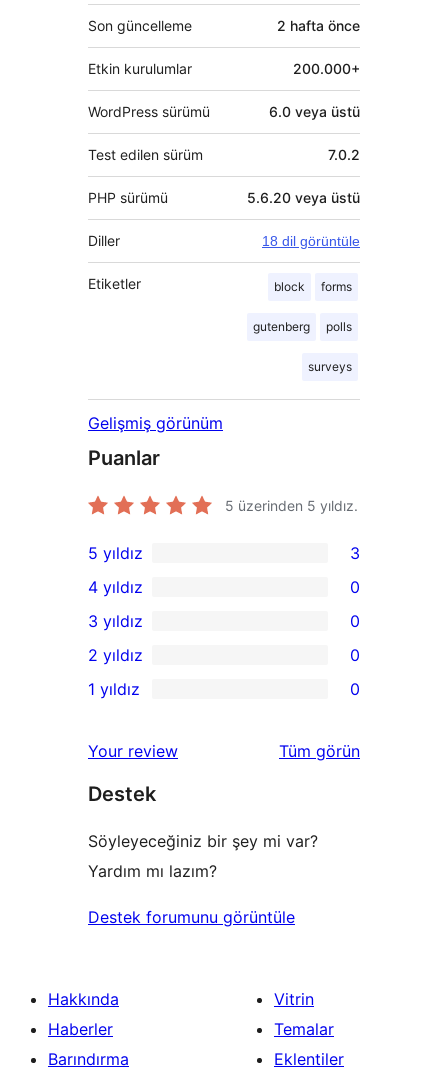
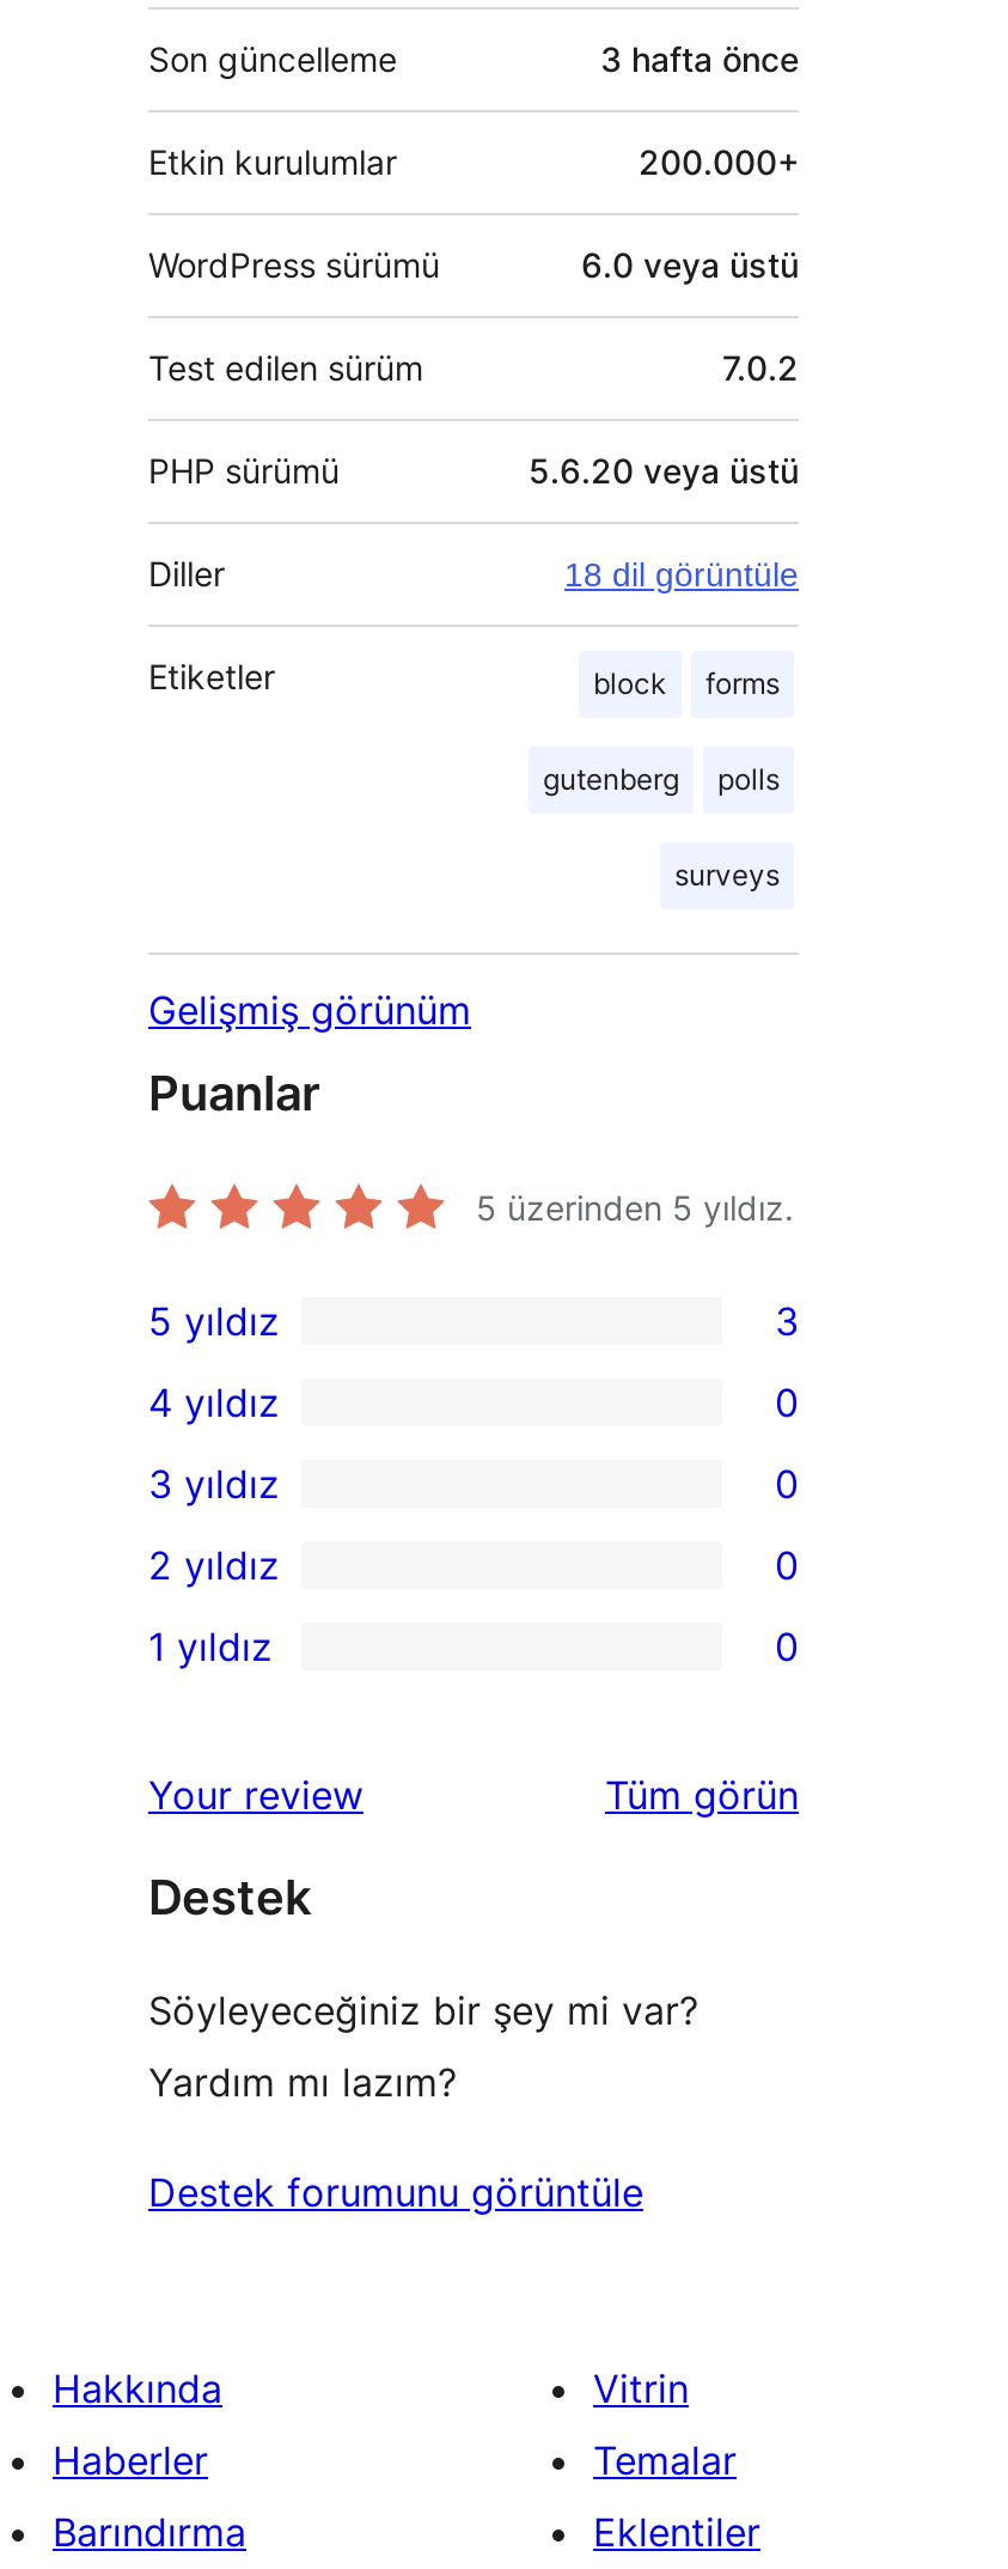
- 2 hafta önce
+ 3 hafta önce
